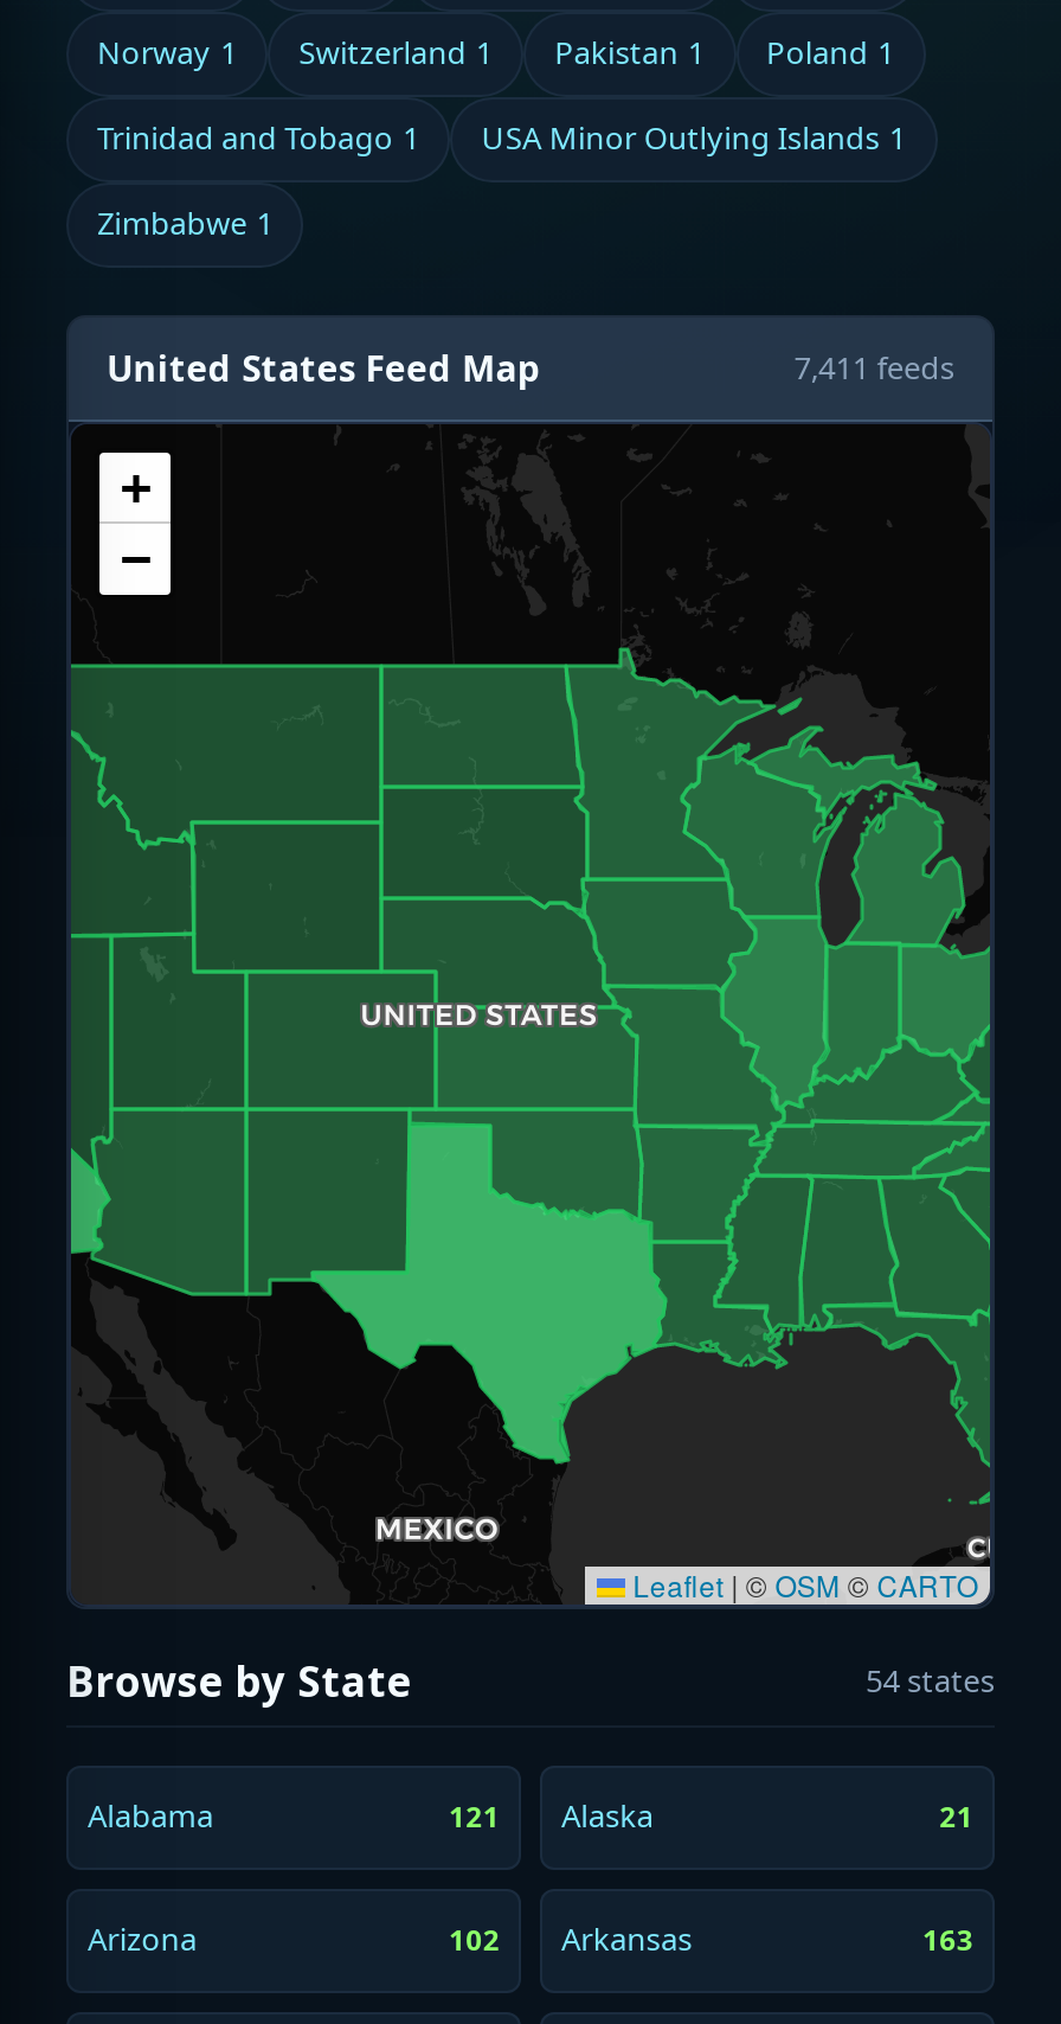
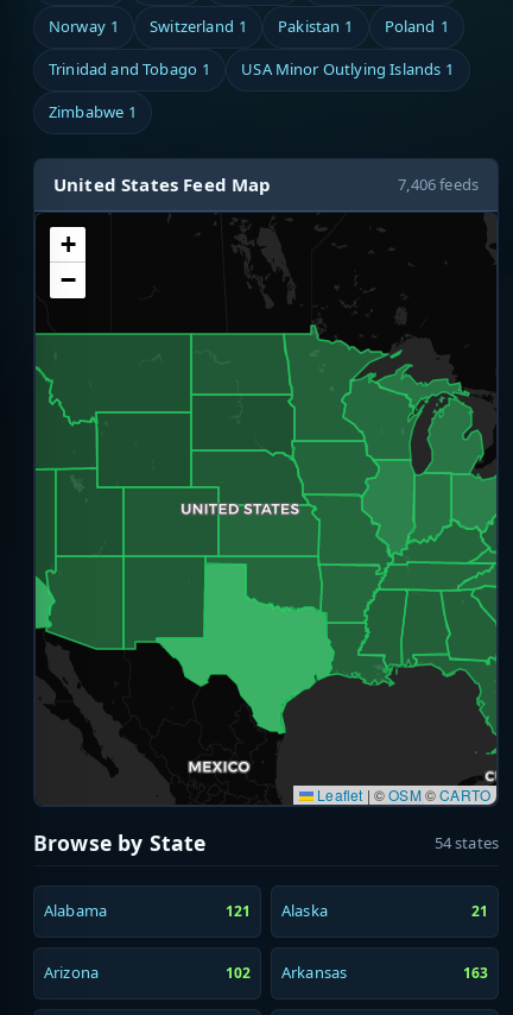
- 7,411 feeds
+ 7,406 feeds
